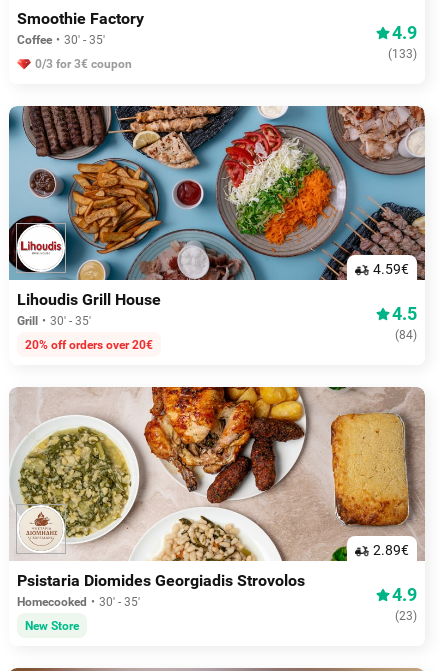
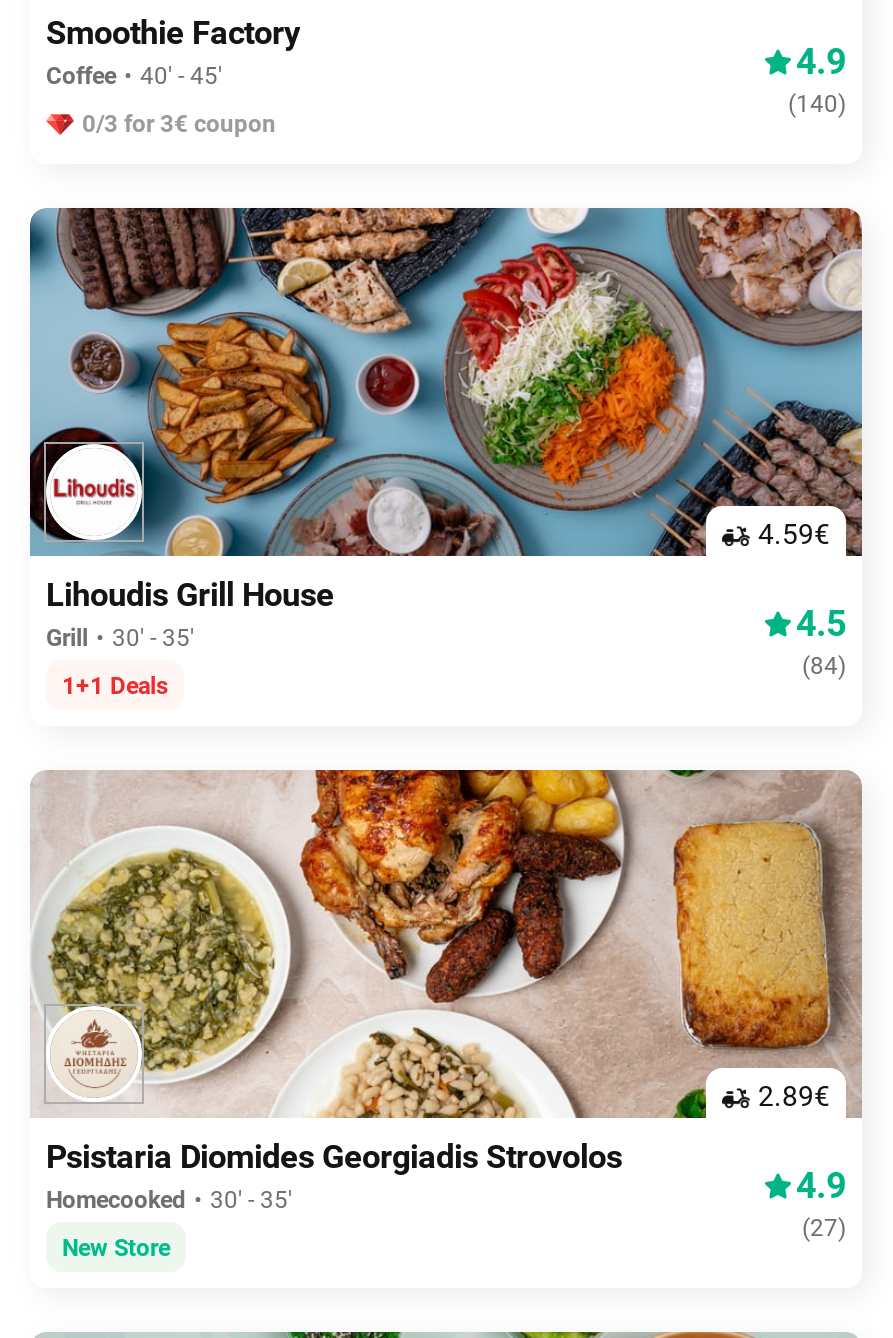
- Coffee 30' - 35'
+ Coffee 40' - 45'

- (133)
+ (140)

- 20% off orders over 20€
+ 1+1 Deals

- (23)
+ (27)
